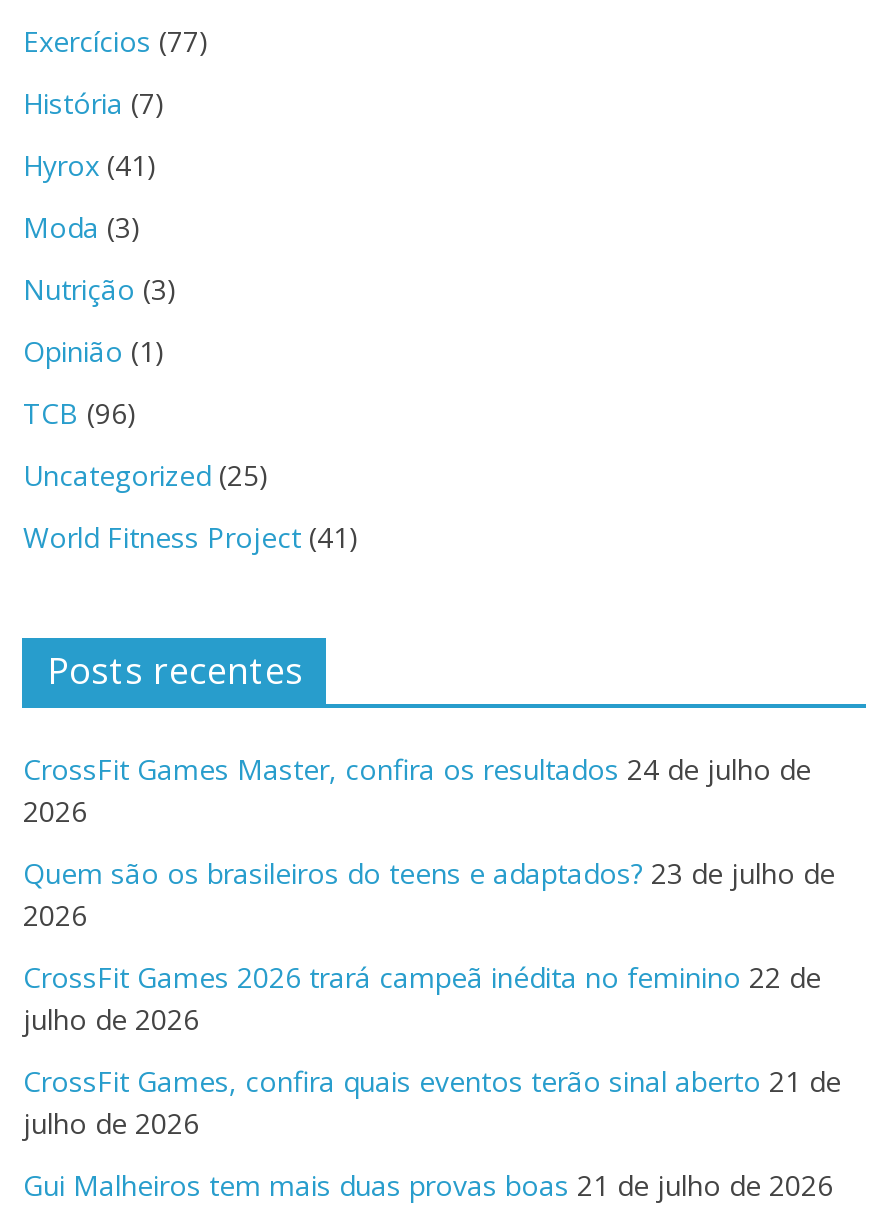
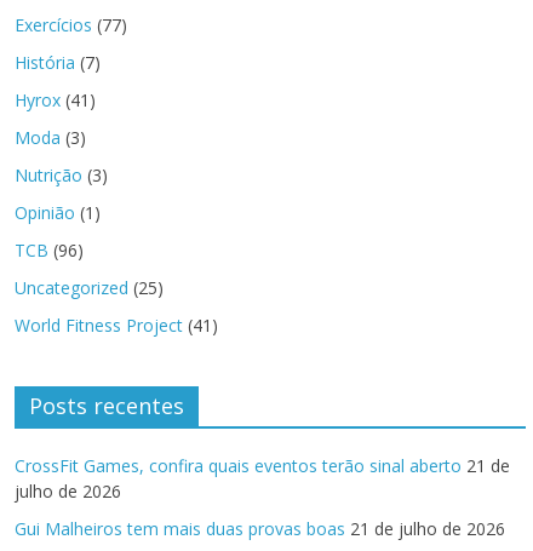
- CrossFit Games Master, confira os resultados 24 de julho de
- 2026
- Quem são os brasileiros do teens e adaptados? 23 de julho de
- 2026
- CrossFit Games 2026 trará campeã inédita no feminino 22 de
- julho de 2026
